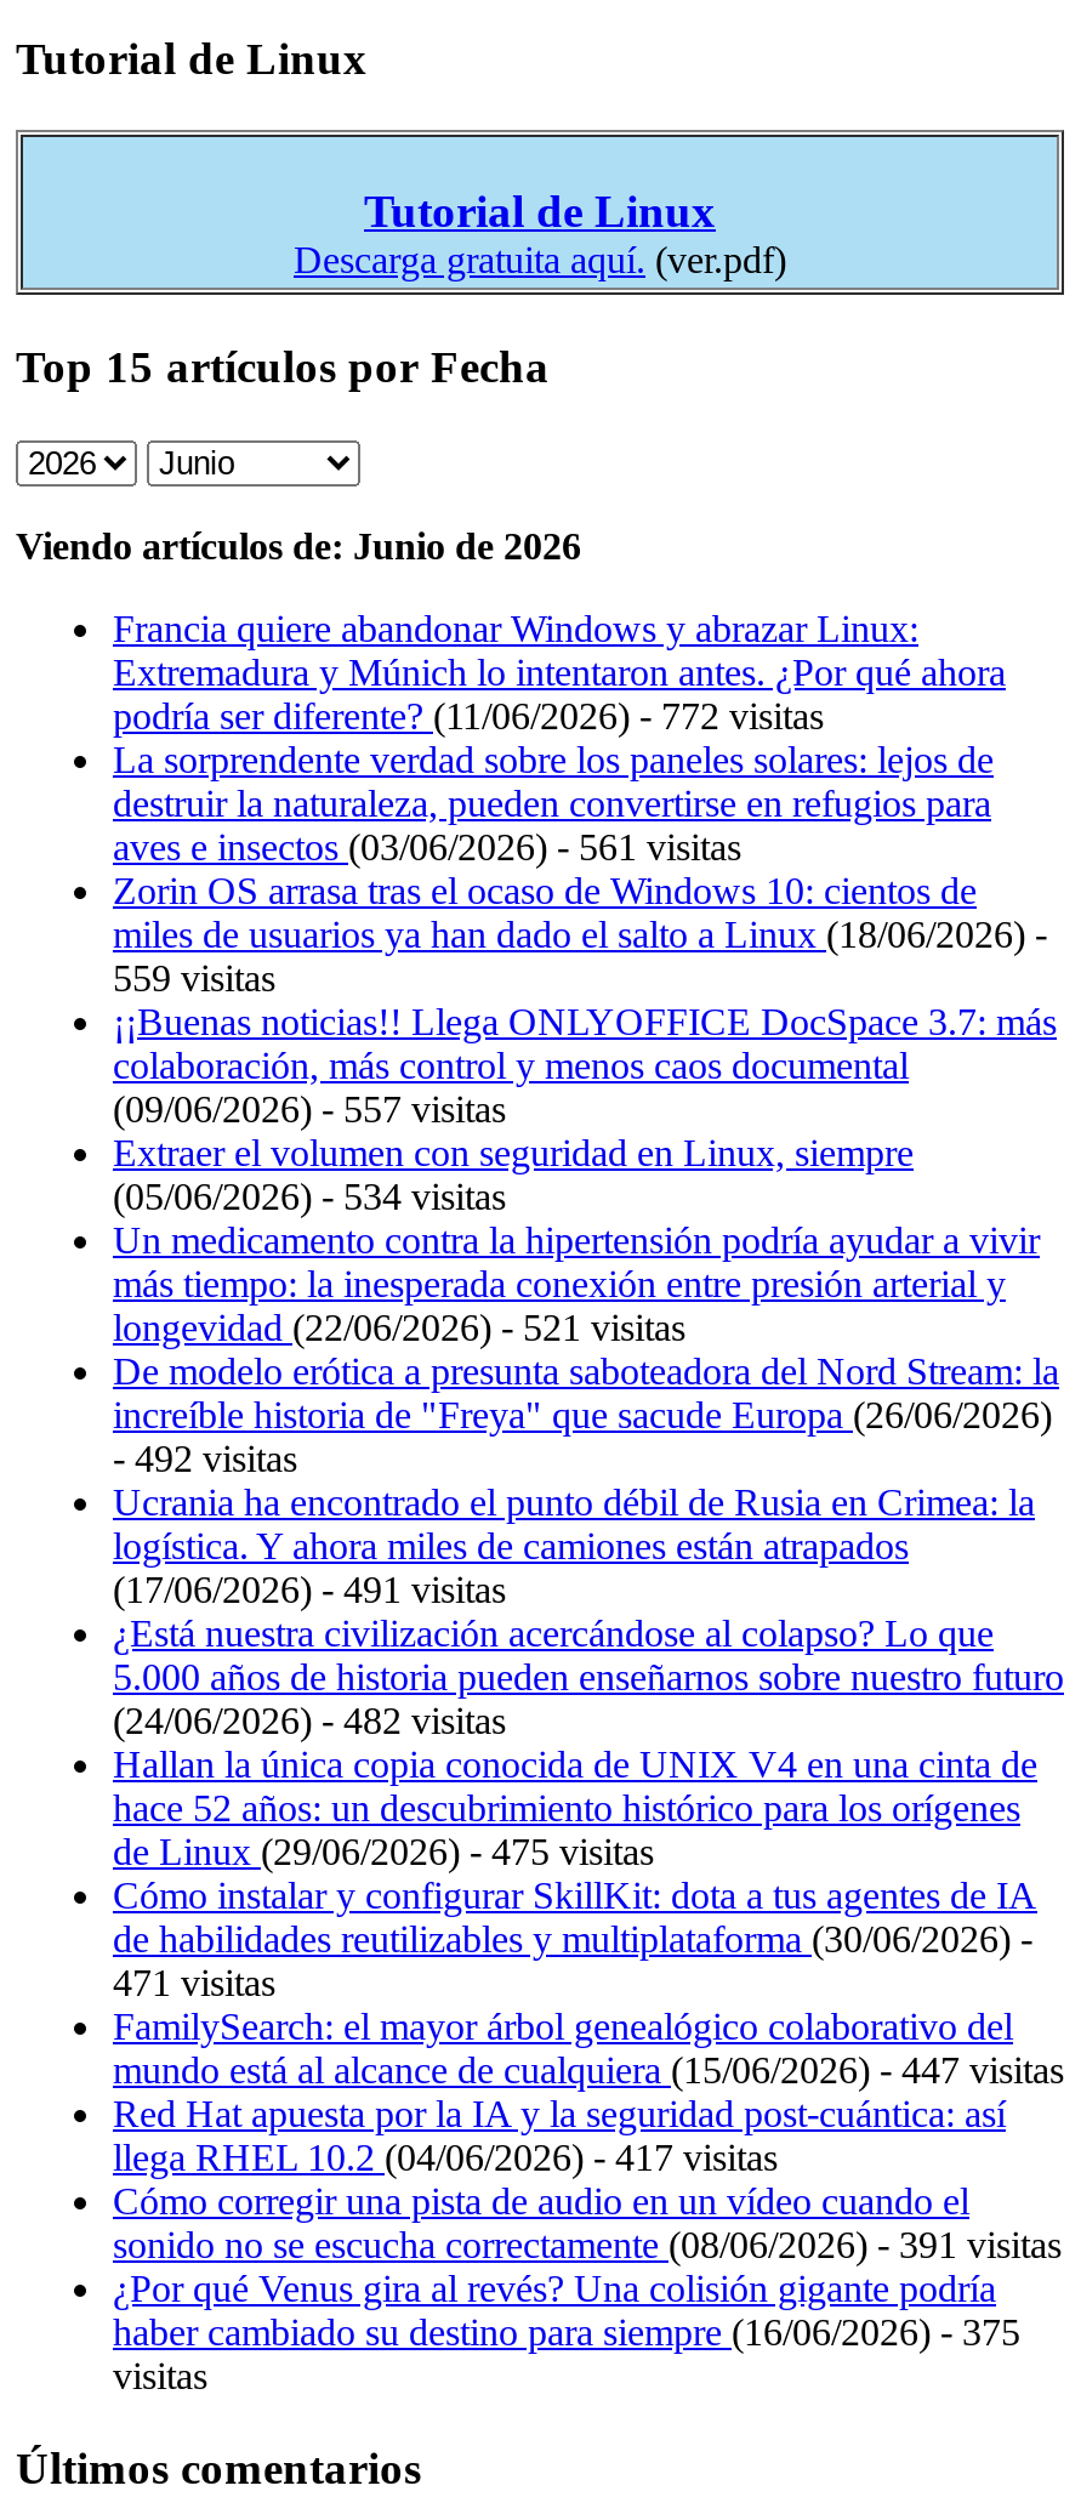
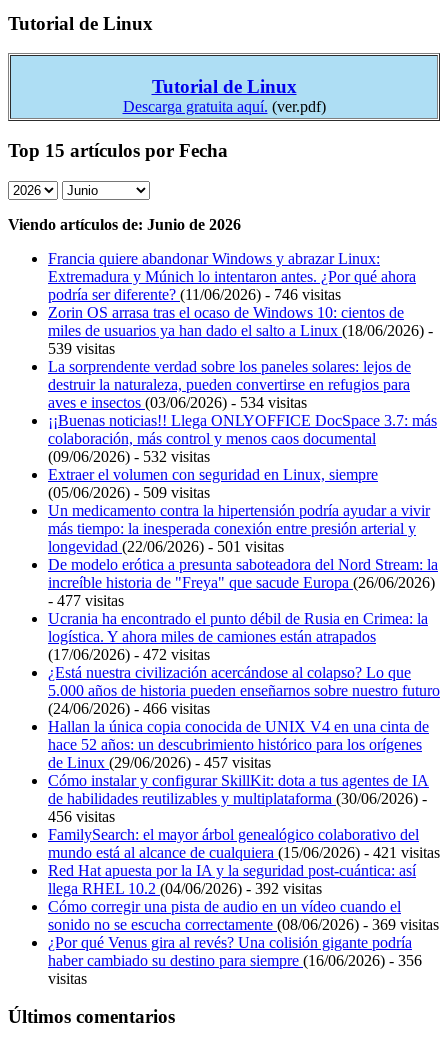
- podría ser diferente? (11/06/2026) - 772 visitas
- aves e insectos (03/06/2026) - 561 visitas
+ podría ser diferente? (11/06/2026) - 746 visitas

moved down: La sorprendente verdad sobre los paneles solares: lejos de | destruir la naturaleza, pueden convertirse en refugios para

moved up: Zorin OS arrasa tras el ocaso de Windows 10: cientos de | miles de usuarios ya han dado el salto a Linux (18/06/2026) -

- 559 visitas
+ 539 visitas
+ aves e insectos (03/06/2026) - 534 visitas

- (09/06/2026) - 557 visitas
+ (09/06/2026) - 532 visitas

- (05/06/2026) - 534 visitas
+ (05/06/2026) - 509 visitas

- longevidad (22/06/2026) - 521 visitas
+ longevidad (22/06/2026) - 501 visitas

- - 492 visitas
+ - 477 visitas

- (17/06/2026) - 491 visitas
+ (17/06/2026) - 472 visitas

- (24/06/2026) - 482 visitas
+ (24/06/2026) - 466 visitas

- de Linux (29/06/2026) - 475 visitas
+ de Linux (29/06/2026) - 457 visitas

- 471 visitas
+ 456 visitas

- mundo está al alcance de cualquiera (15/06/2026) - 447 visitas
+ mundo está al alcance de cualquiera (15/06/2026) - 421 visitas

- llega RHEL 10.2(04/06/2026) - 417 visitas
+ llega RHEL 10.2(04/06/2026) - 392 visitas

- sonido no se escucha correctamente (08/06/2026) - 391 visitas
+ sonido no se escucha correctamente (08/06/2026) - 369 visitas

- haber cambiado su destino para siempre (16/06/2026) - 375
+ haber cambiado su destino para siempre (16/06/2026) - 356
